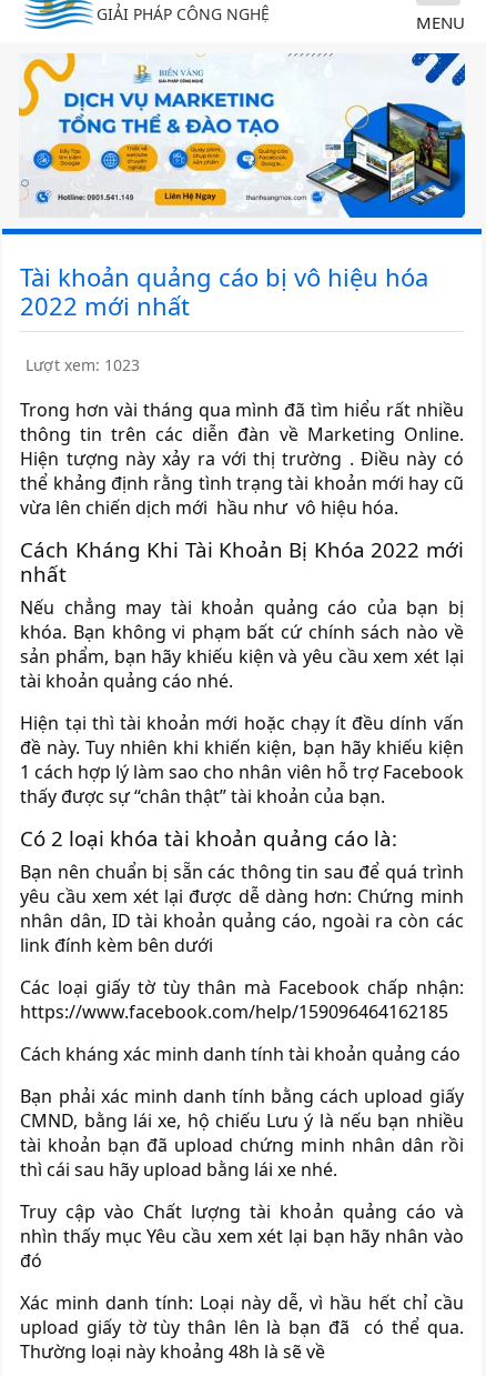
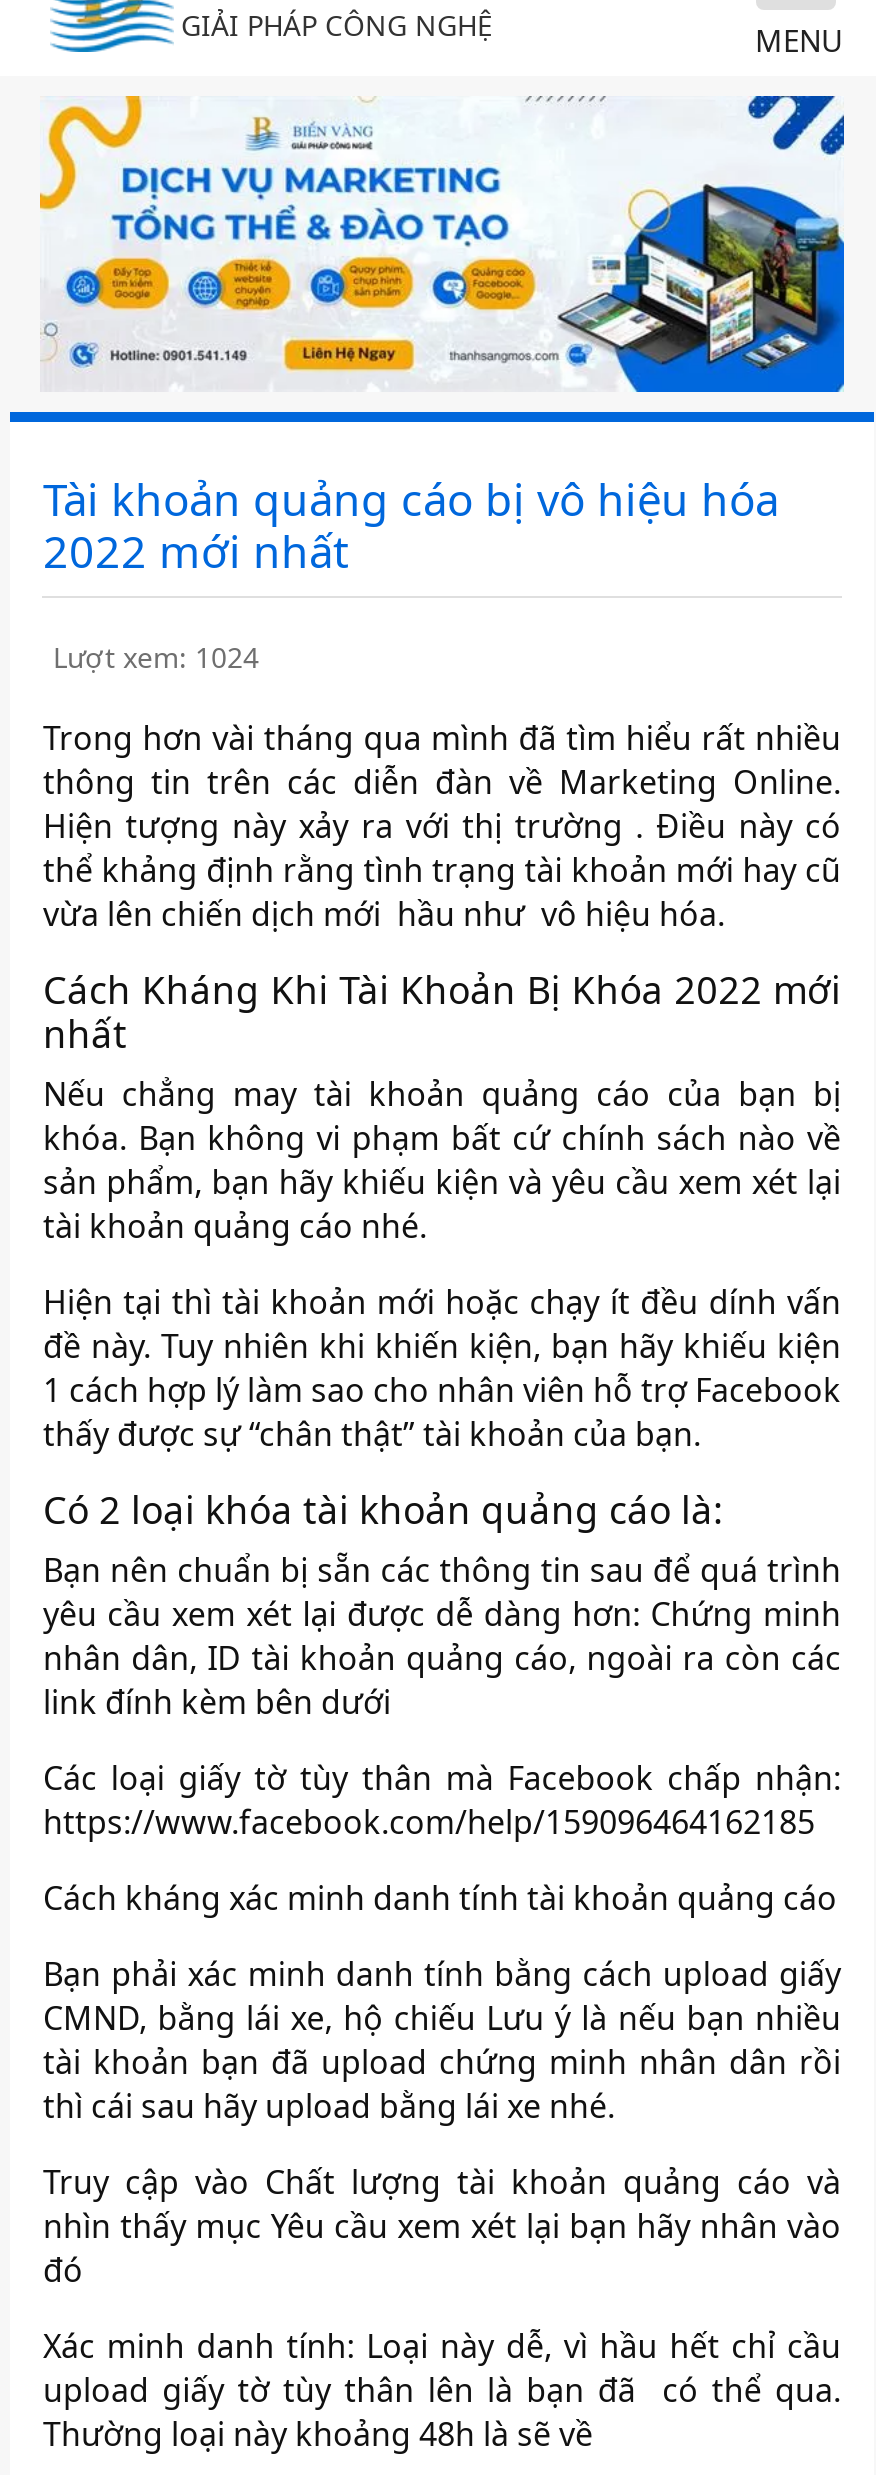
- Lượt xem: 1023
+ Lượt xem: 1024
